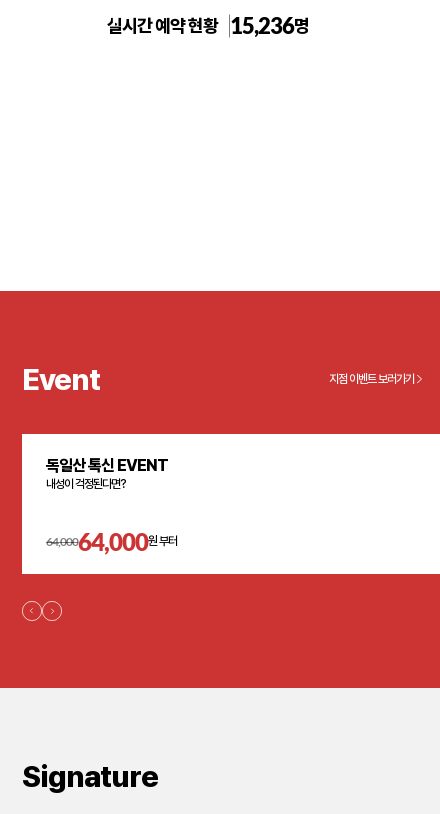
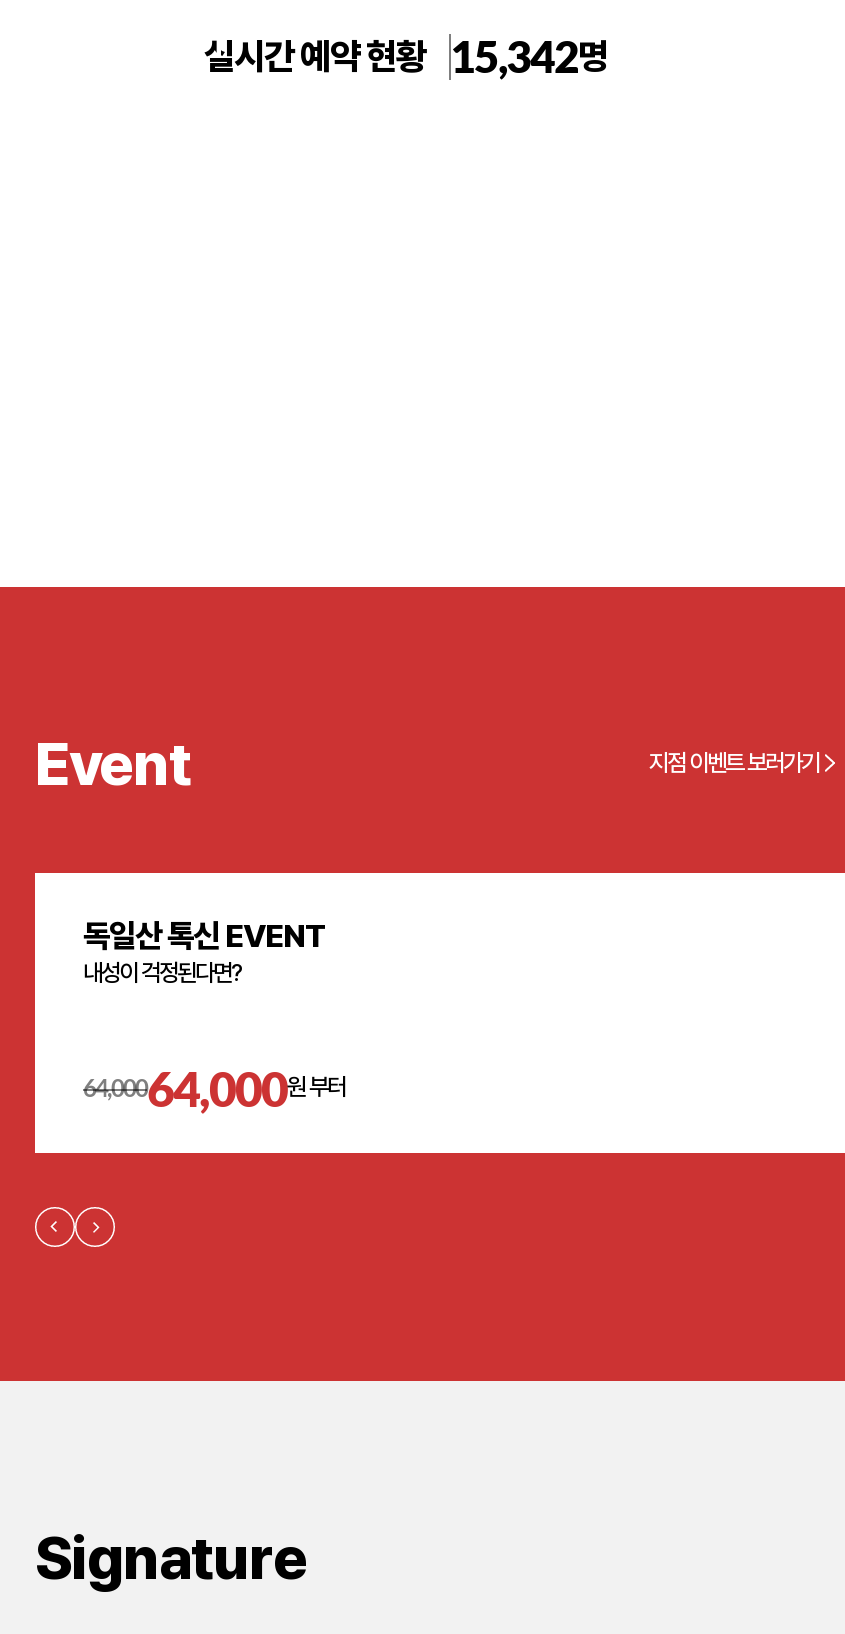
- 실시간 예약 현황 15,236명
+ 실시간 예약 현황 15,342명
